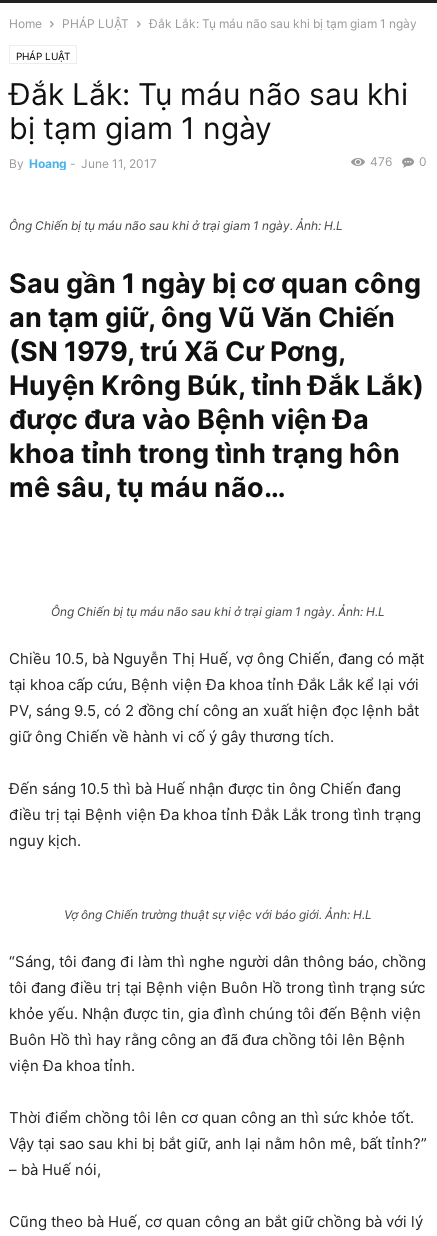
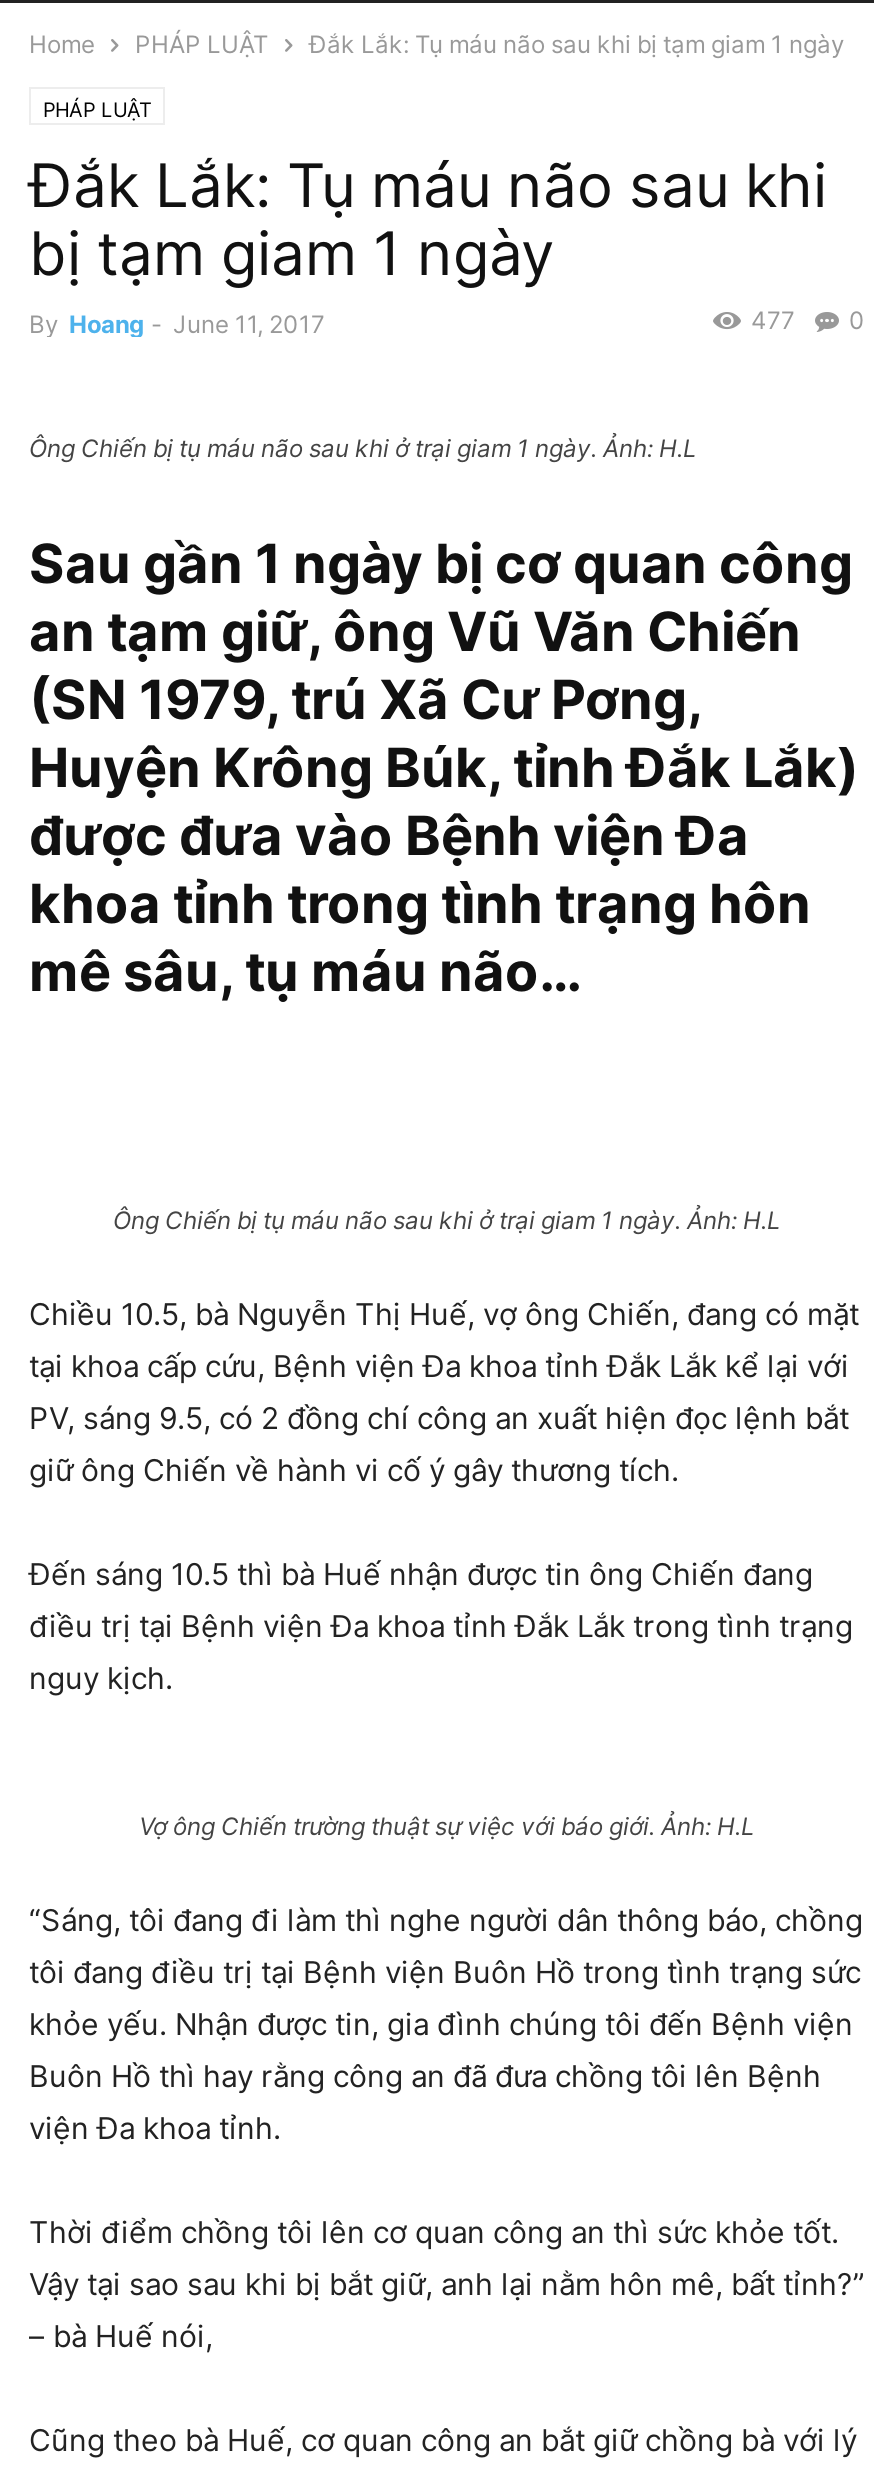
- 476 0
+ 477 0
